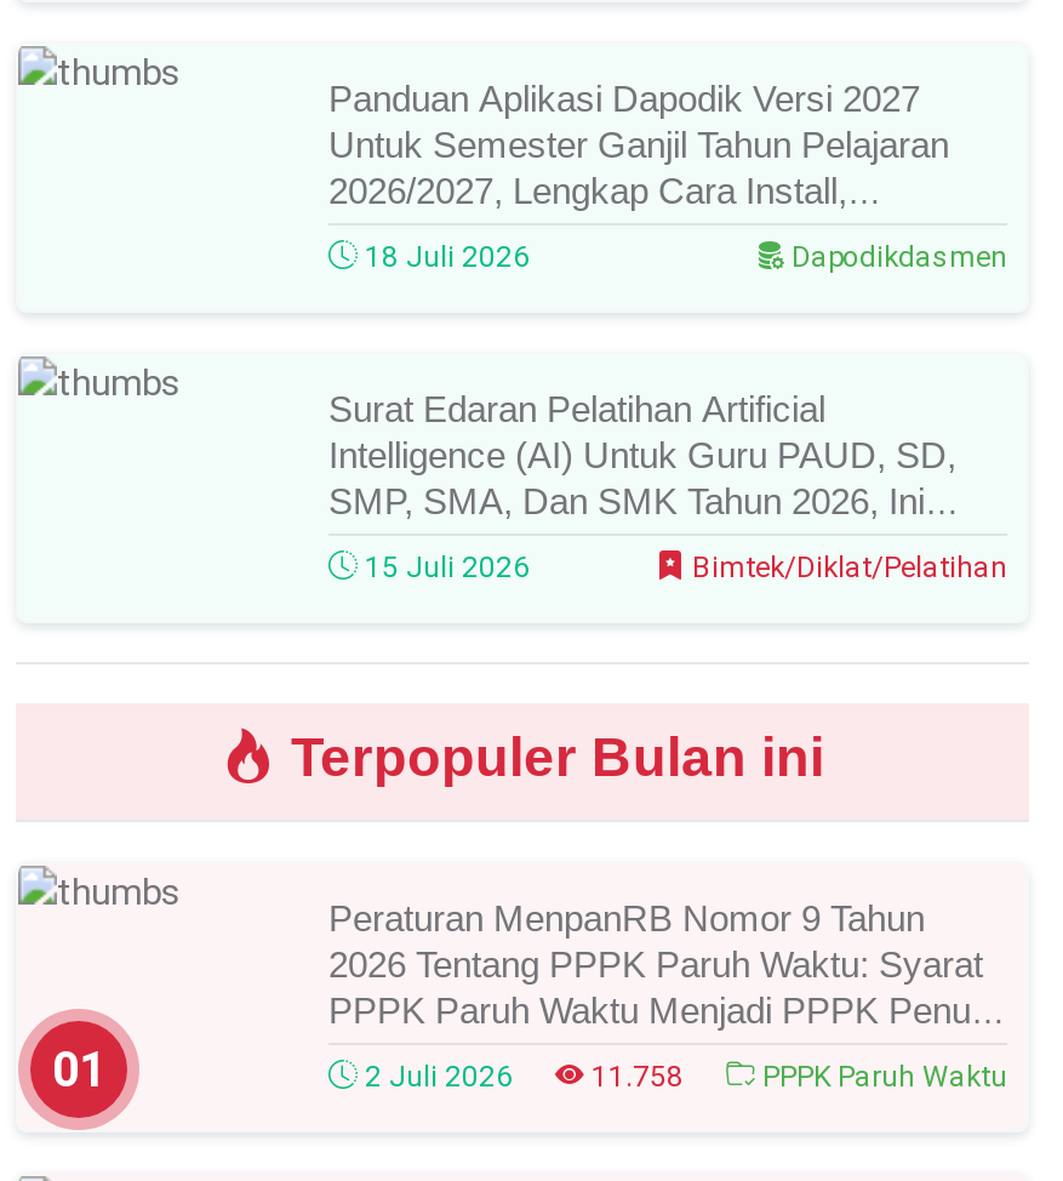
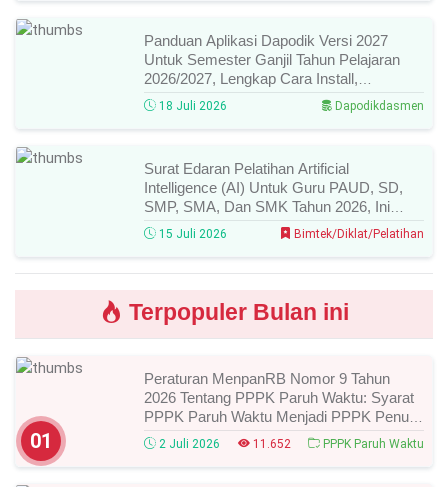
- 11.758
+ 11.652
